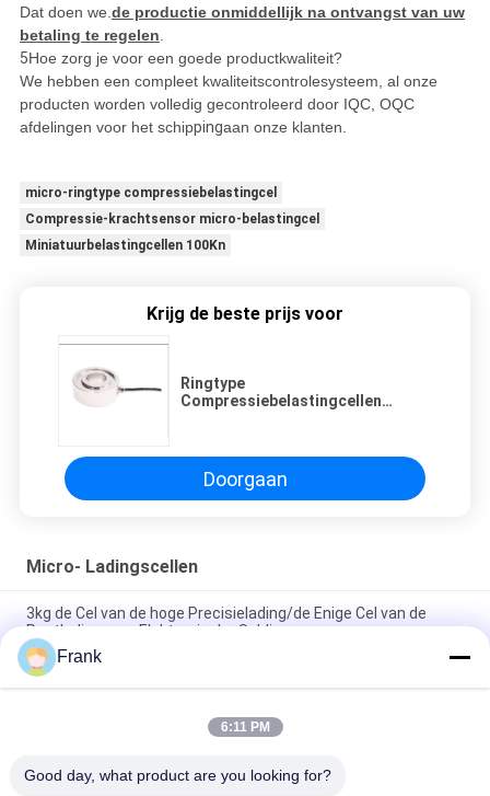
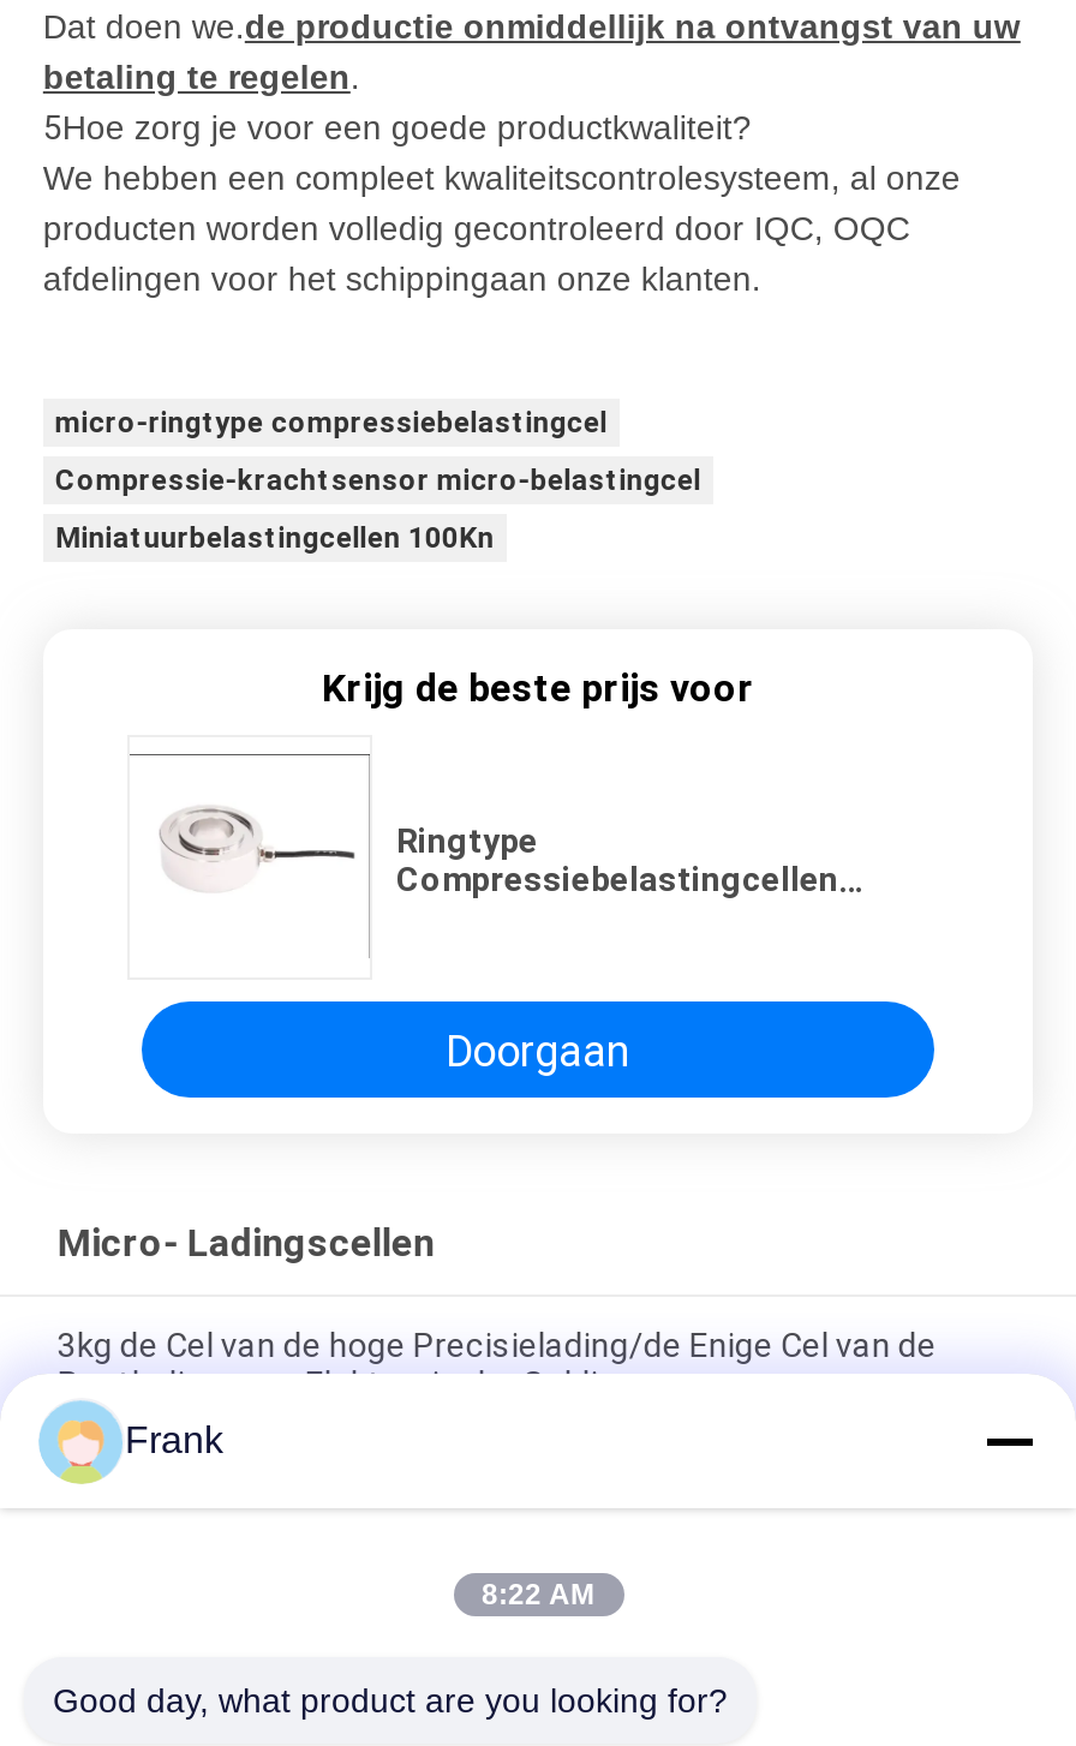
- 6:11 PM
+ 8:22 AM
